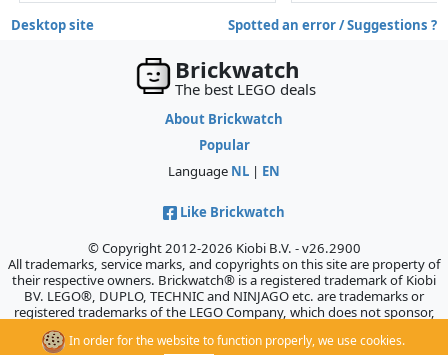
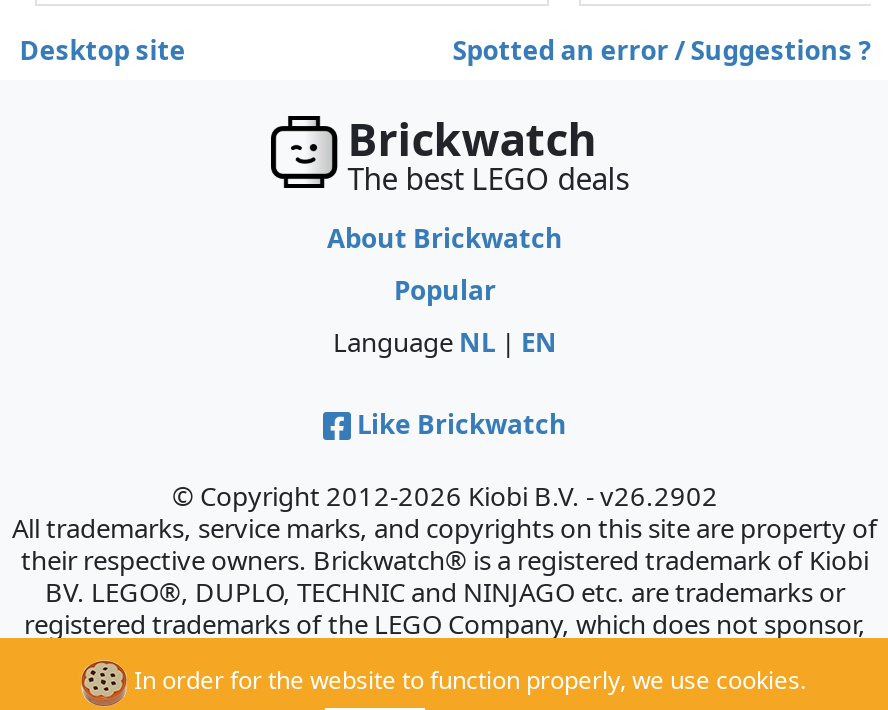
- © Copyright 2012-2026 Kiobi B.V. - v26.2900
+ © Copyright 2012-2026 Kiobi B.V. - v26.2902
